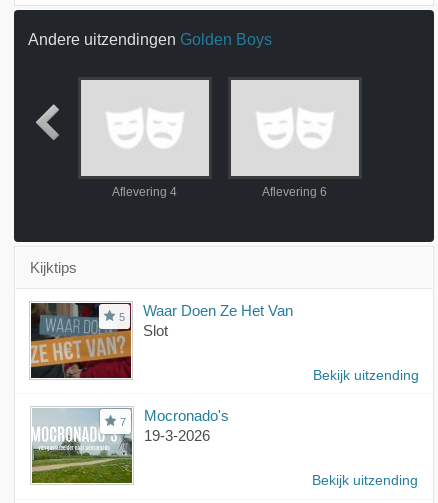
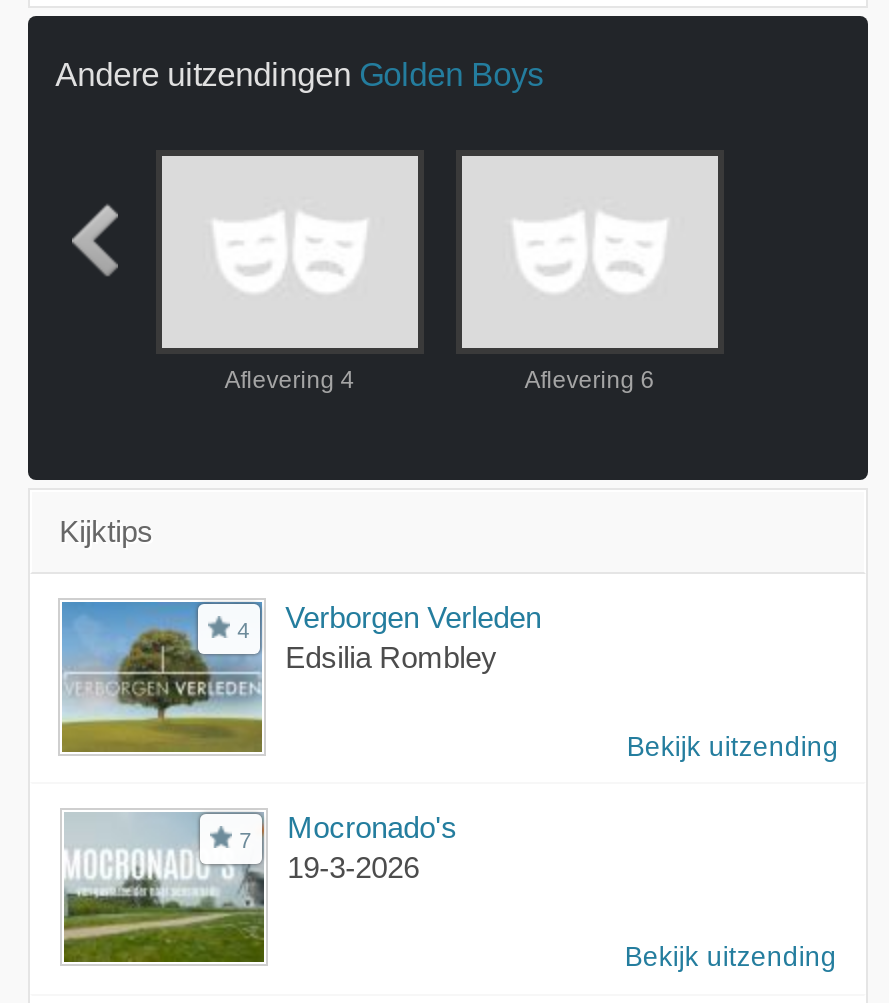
- [image]
- 5
- Waar Doen Ze Het Van
- Slot
+ [image]
+ 4
+ Verborgen Verleden
+ Edsilia Rombley
